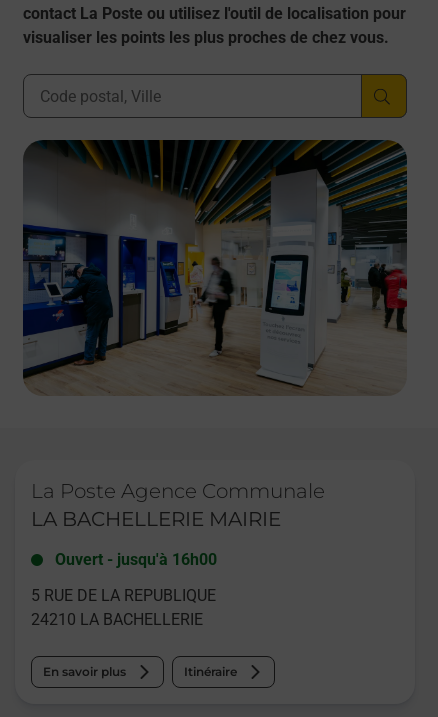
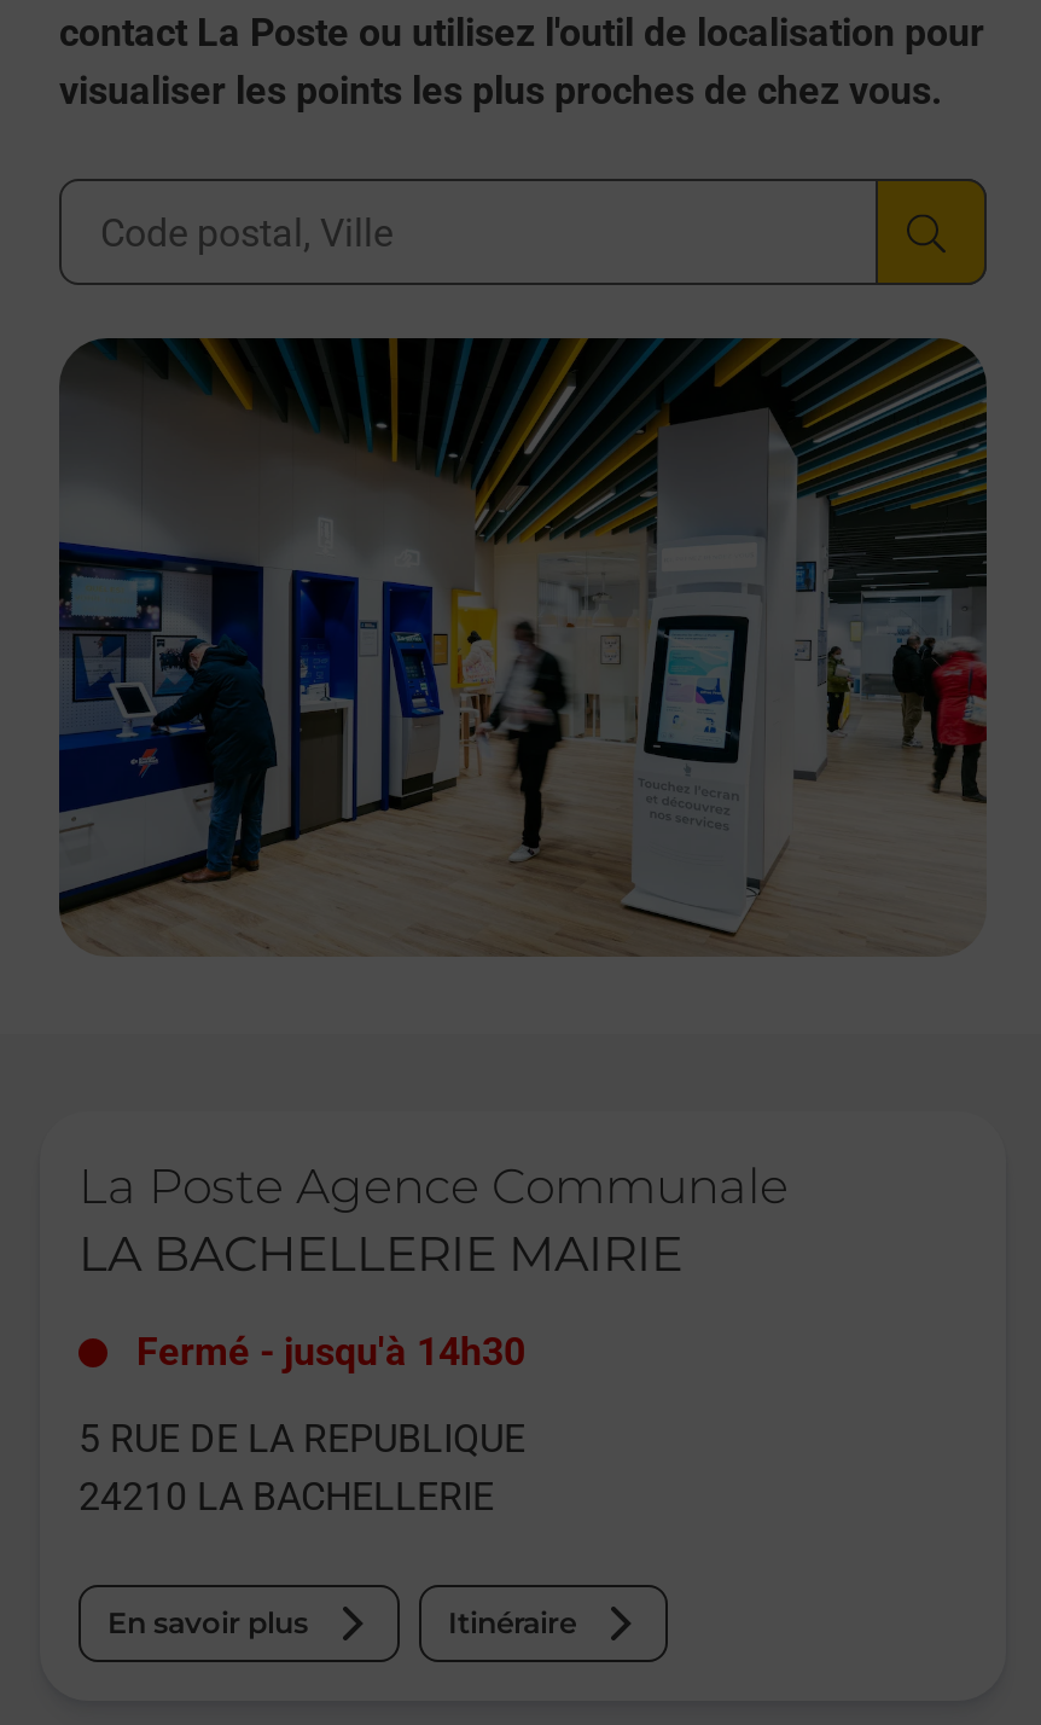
- Ouvert - jusqu'à 16h00
+ Fermé - jusqu'à 14h30
